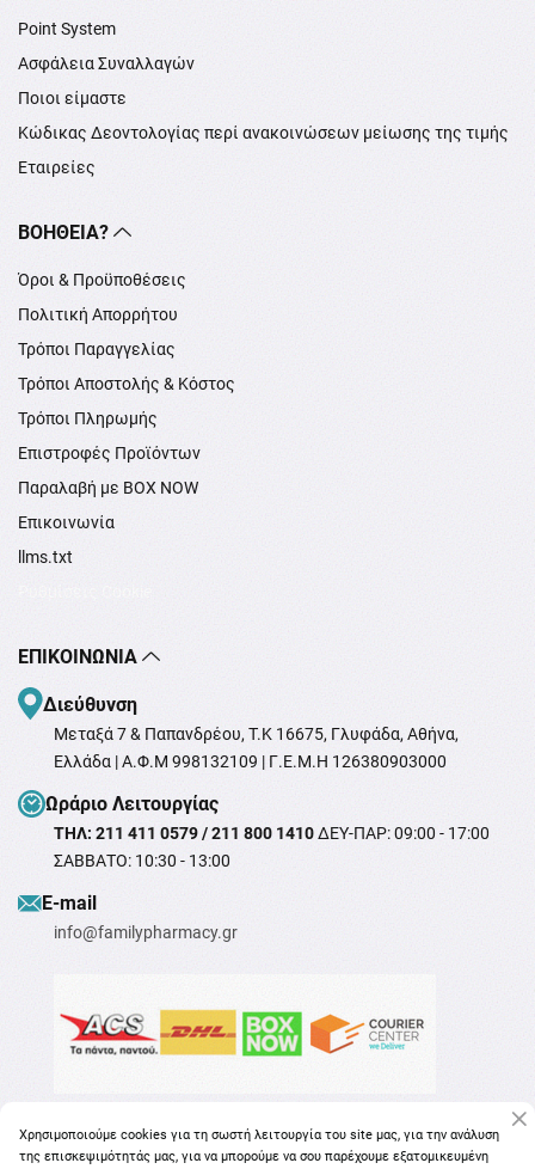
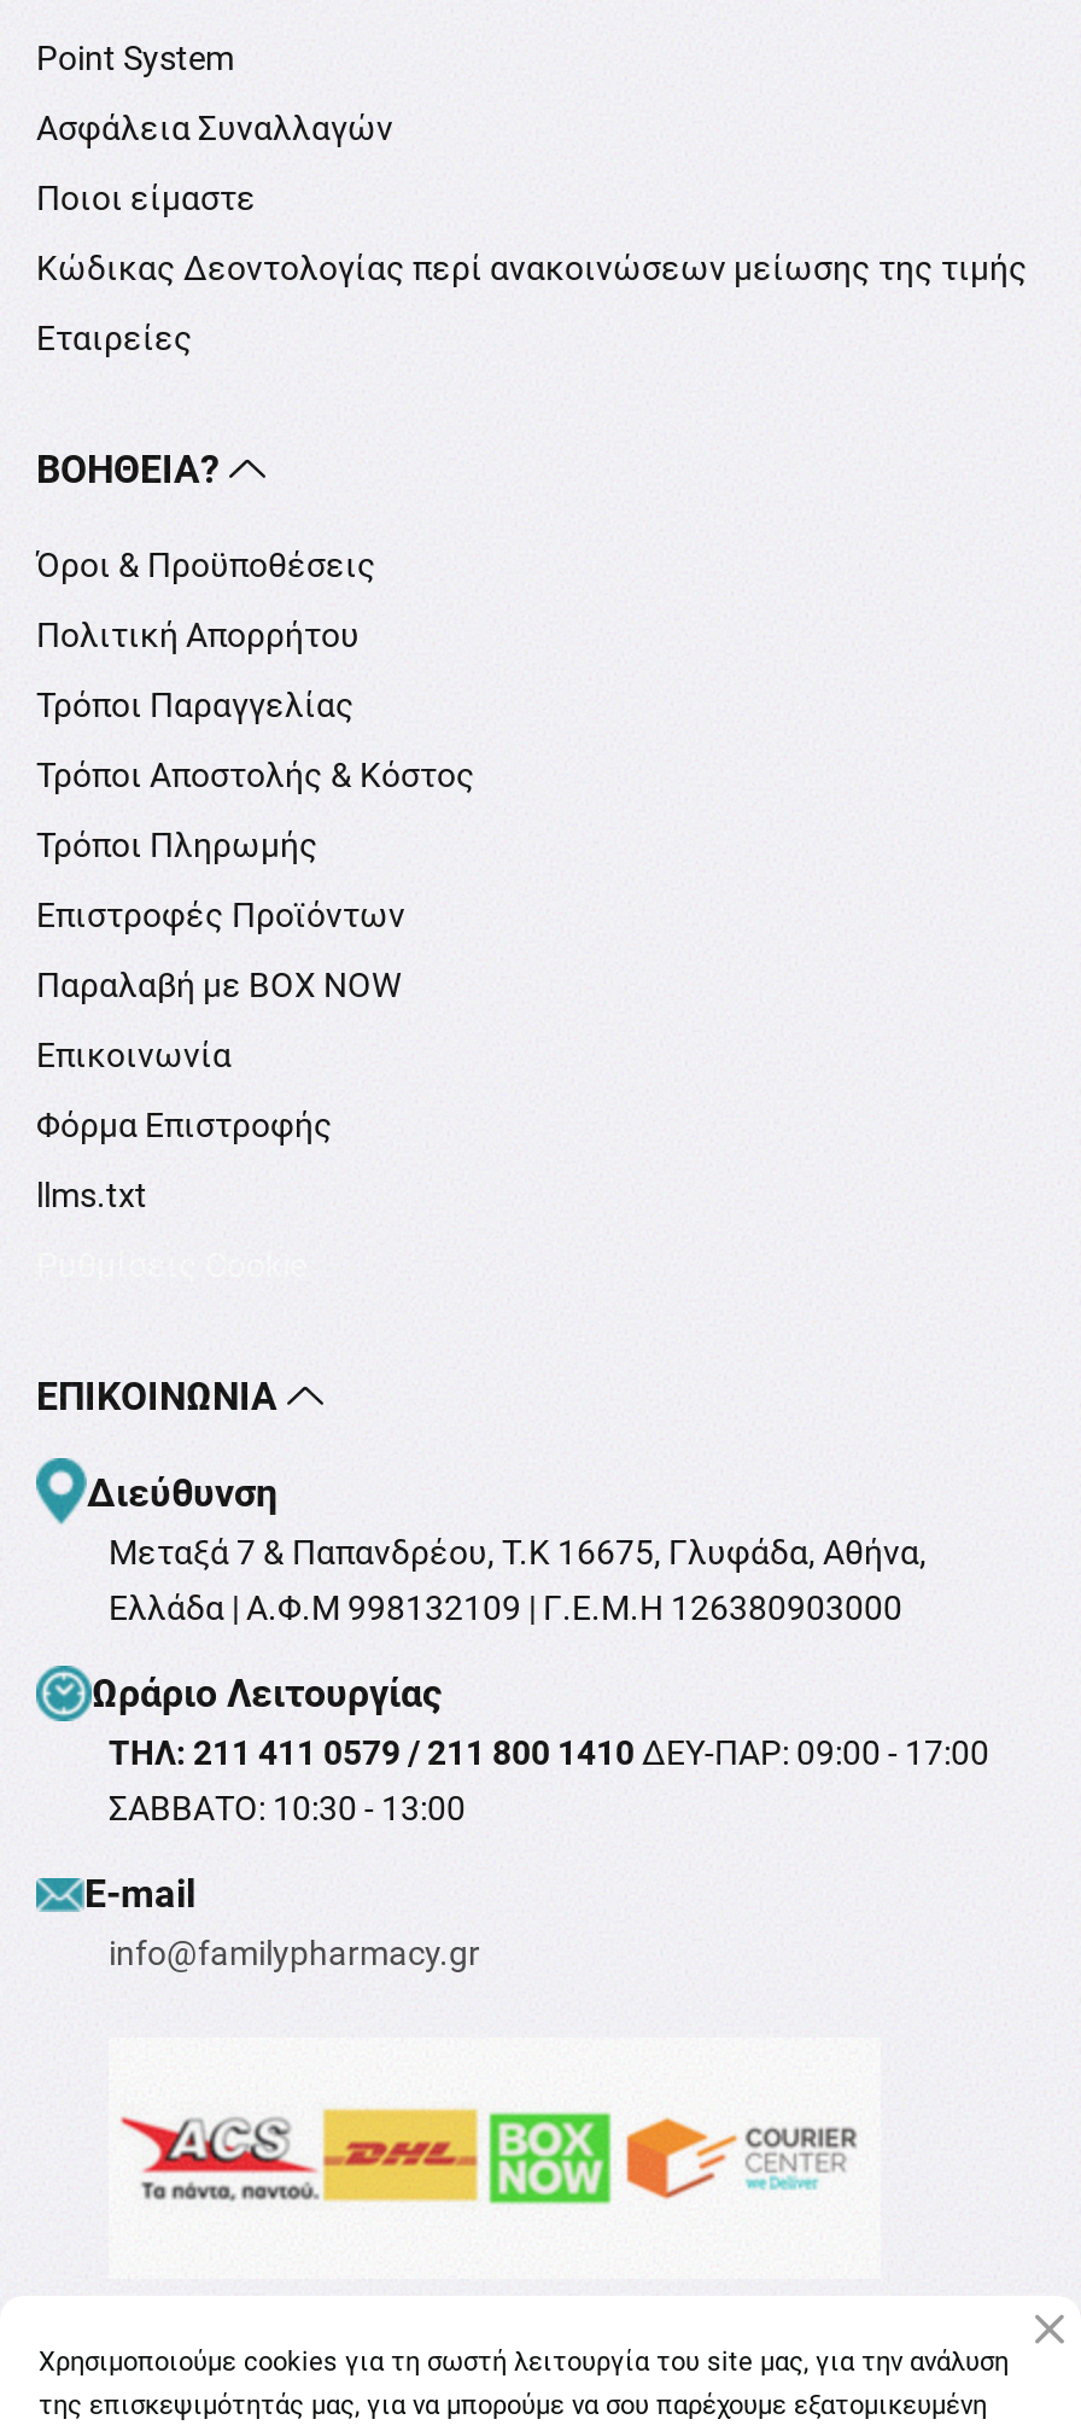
+ Φόρμα Επιστροφής
